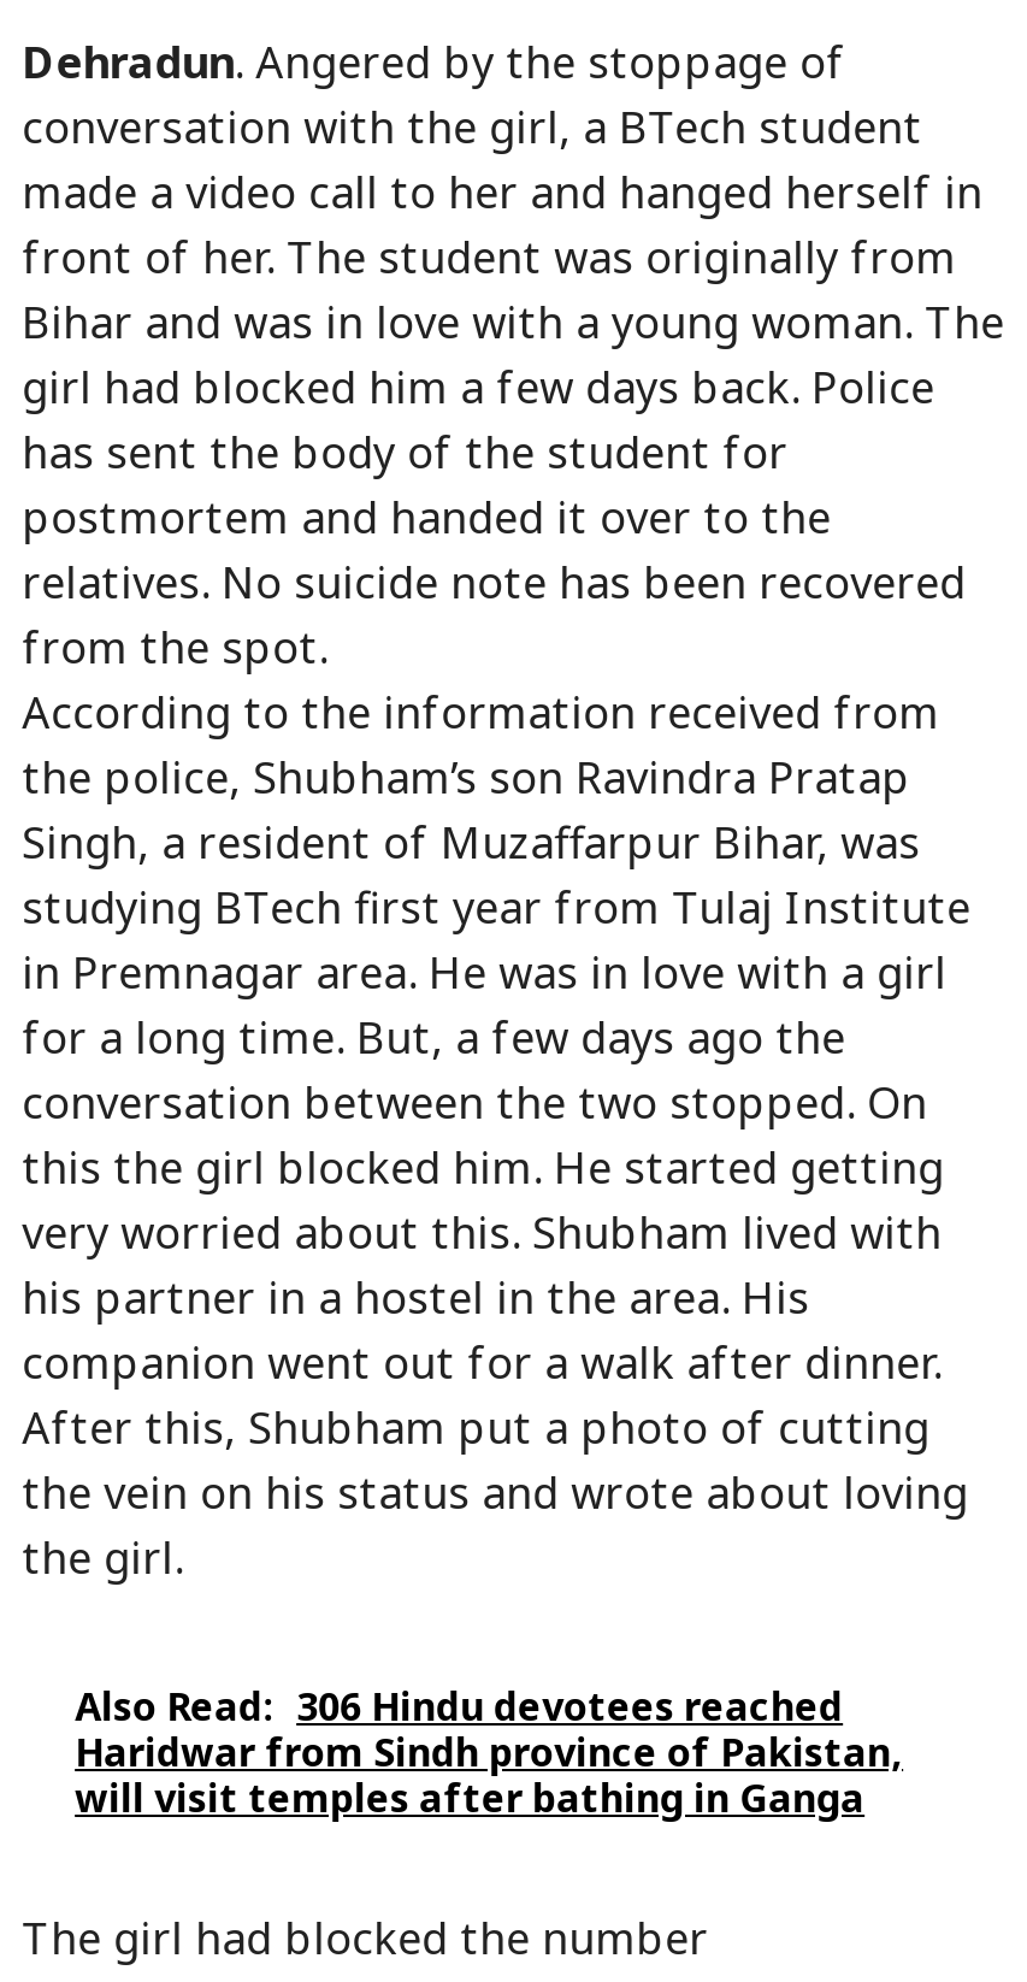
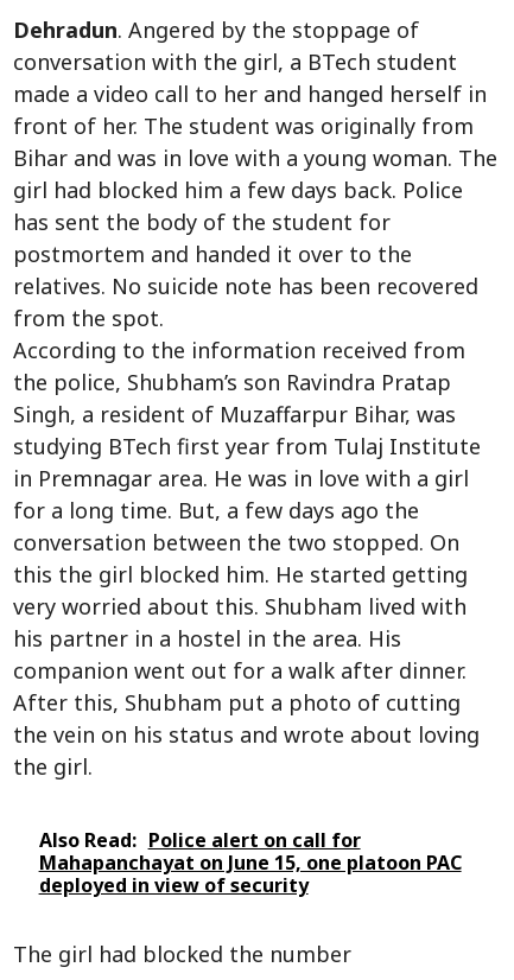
- Also Read: 306 Hindu devotees reached
- Haridwar from Sindh province of Pakistan,
- will visit temples after bathing in Ganga
+ Also Read: Police alert on call for
+ Mahapanchayat on June 15, one platoon PAC
+ deployed in view of security
